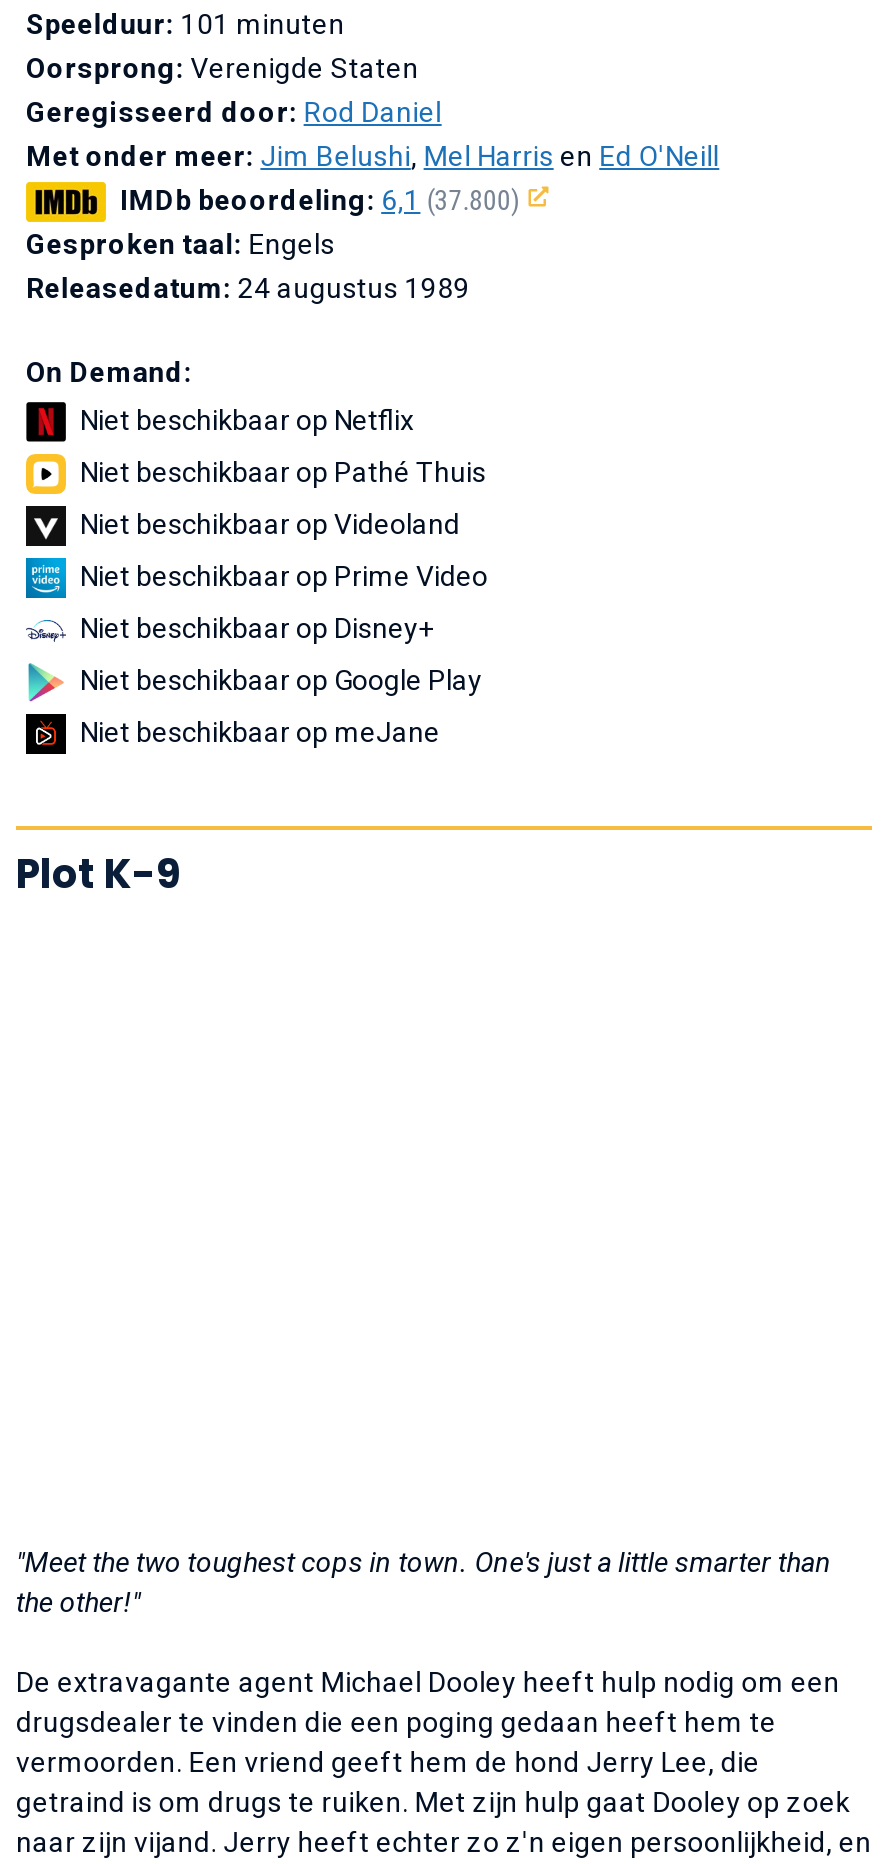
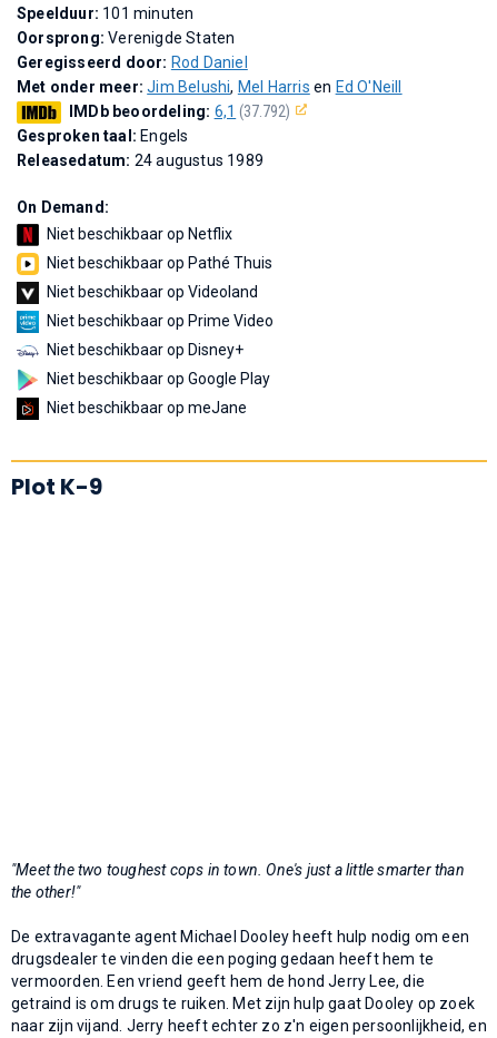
- IMDb beoordeling: 6,1 (37.800)
+ IMDb beoordeling: 6,1 (37.792)
